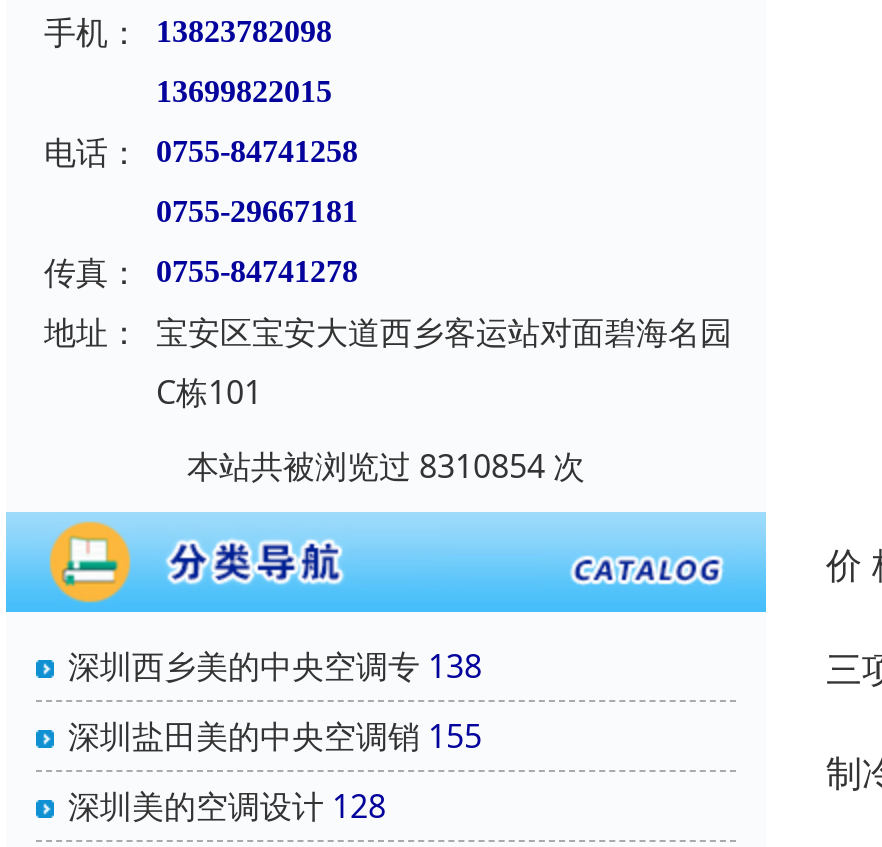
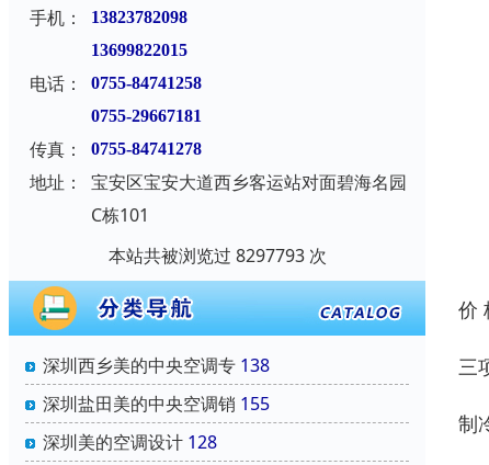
- 本站共被浏览过 8310854 次
+ 本站共被浏览过 8297793 次
